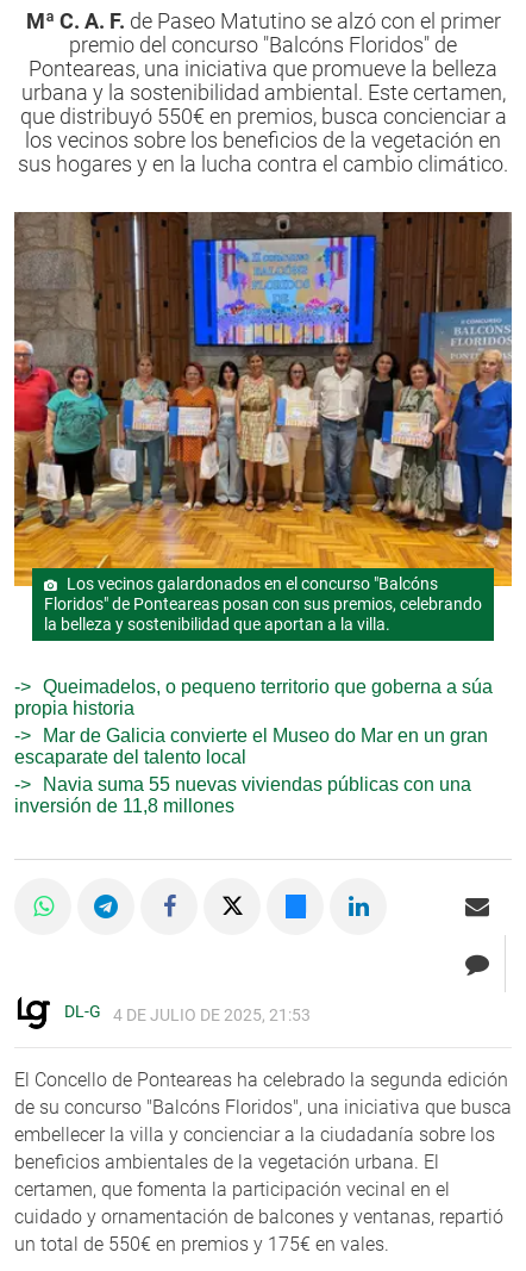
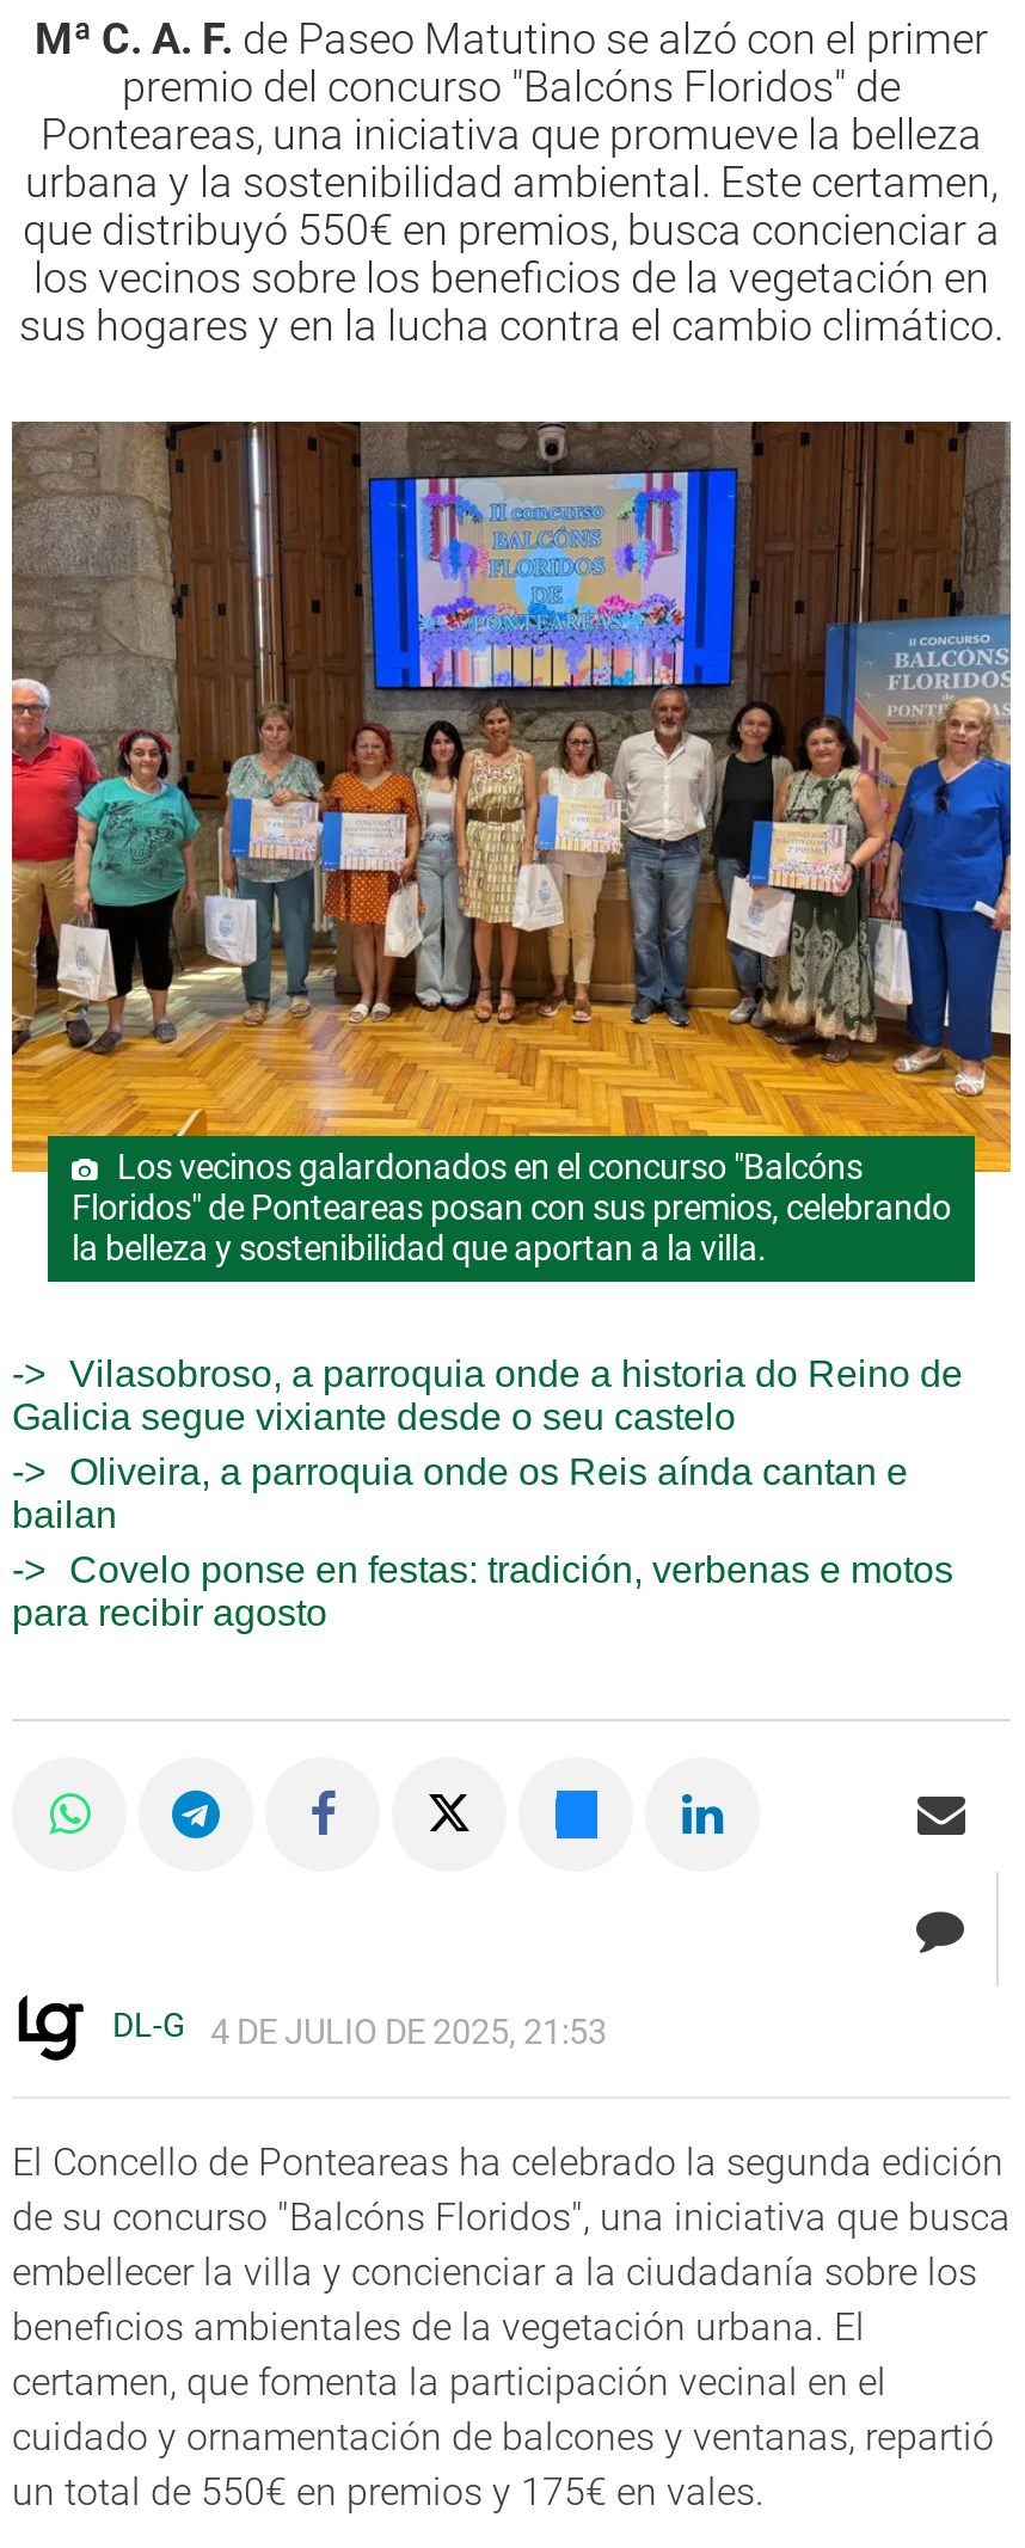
- Queimadelos, o pequeno territorio que goberna a súa
- propia historia
- Mar de Galicia convierte el Museo do Mar en un gran
- escaparate del talento local
- Navia suma 55 nuevas viviendas públicas con una
- inversión de 11,8 millones
+ Vilasobroso, a parroquia onde a historia do Reino de
+ Galicia segue vixiante desde o seu castelo
+ Oliveira, a parroquia onde os Reis aínda cantan e
+ bailan
+ Covelo ponse en festas: tradición, verbenas e motos
+ para recibir agosto
